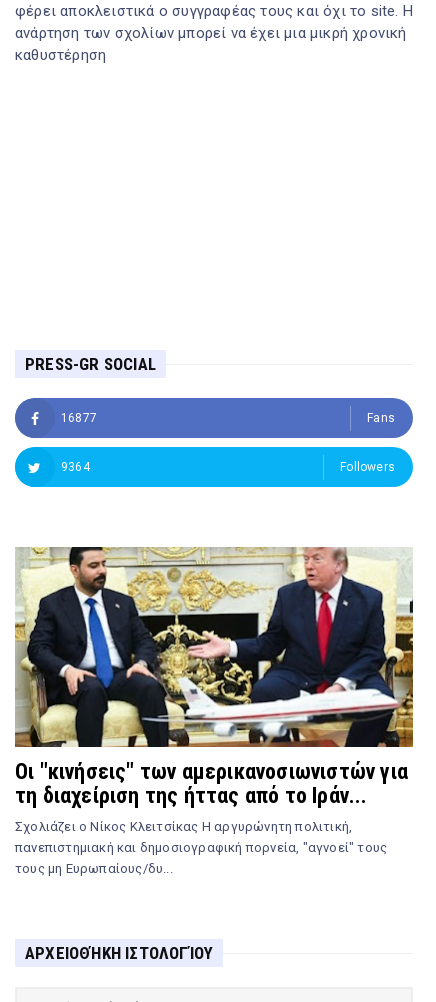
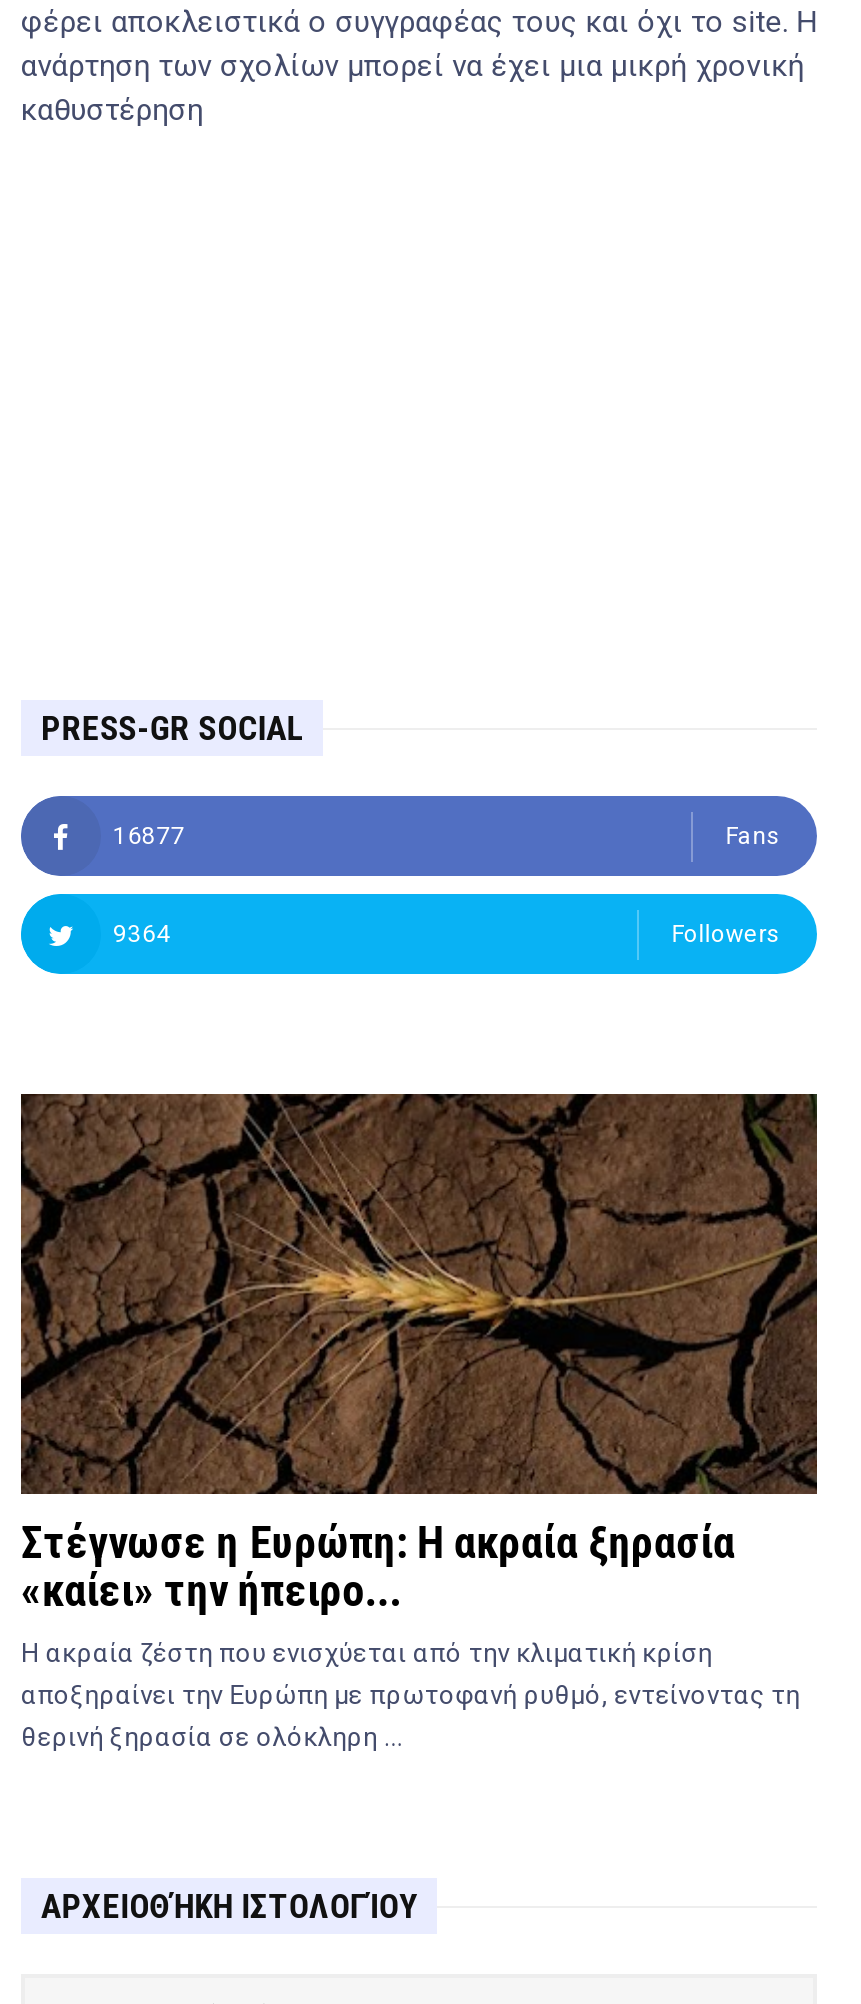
- [image]
- Οι "κινήσεις" των αμερικανοσιωνιστών για
- τη διαχείριση της ήττας από το Ιράν...
- Σχολιάζει ο Νίκος Κλειτσίκας Η αργυρώνητη πολιτική,
- πανεπιστημιακή και δημοσιογραφική πορνεία, "αγνοεί" τους
- τους μη Ευρωπαίους/δυ...
+ [image]
+ Στέγνωσε η Ευρώπη: Η ακραία ξηρασία
+ «καίει» την ήπειρο...
+ Η ακραία ζέστη που ενισχύεται από την κλιματική κρίση
+ αποξηραίνει την Ευρώπη με πρωτοφανή ρυθμό, εντείνοντας τη
+ θερινή ξηρασία σε ολόκληρη ...
